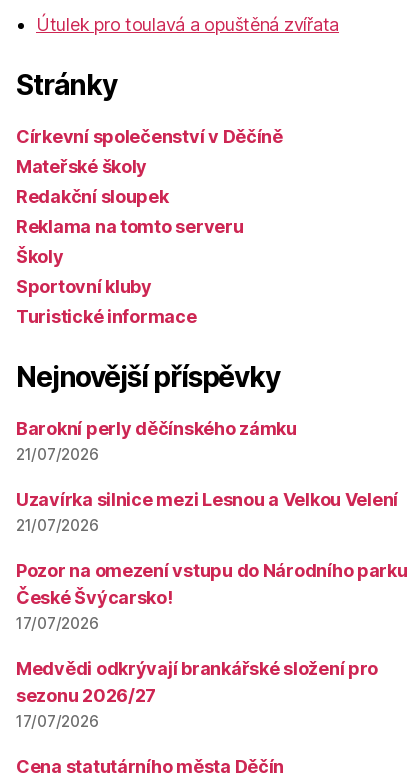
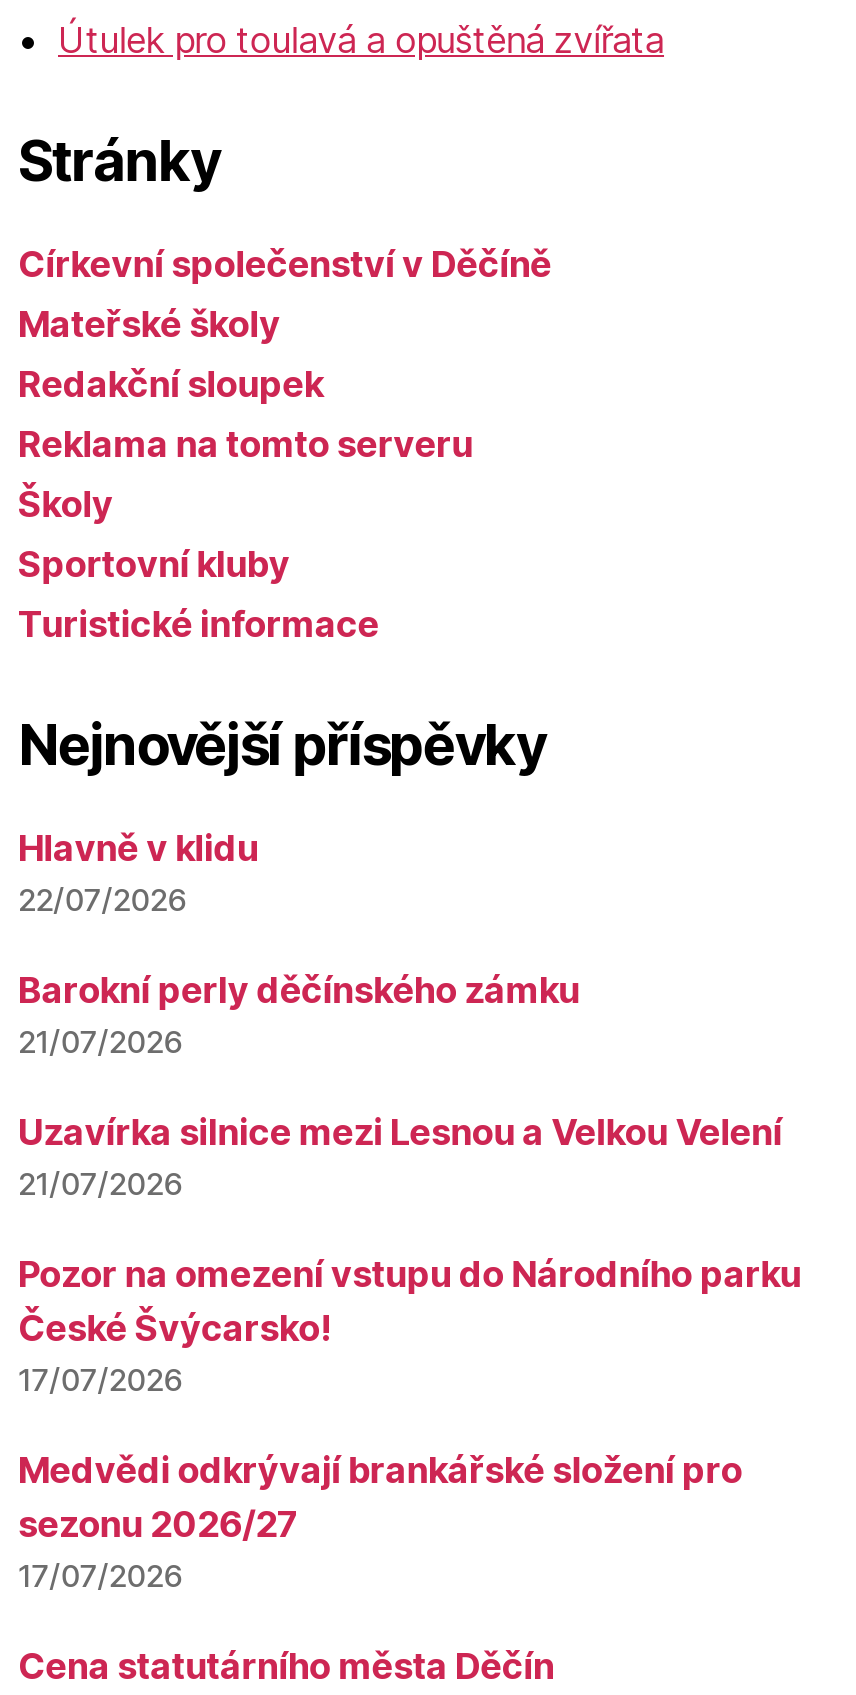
+ Hlavně v klidu
+ 22/07/2026
